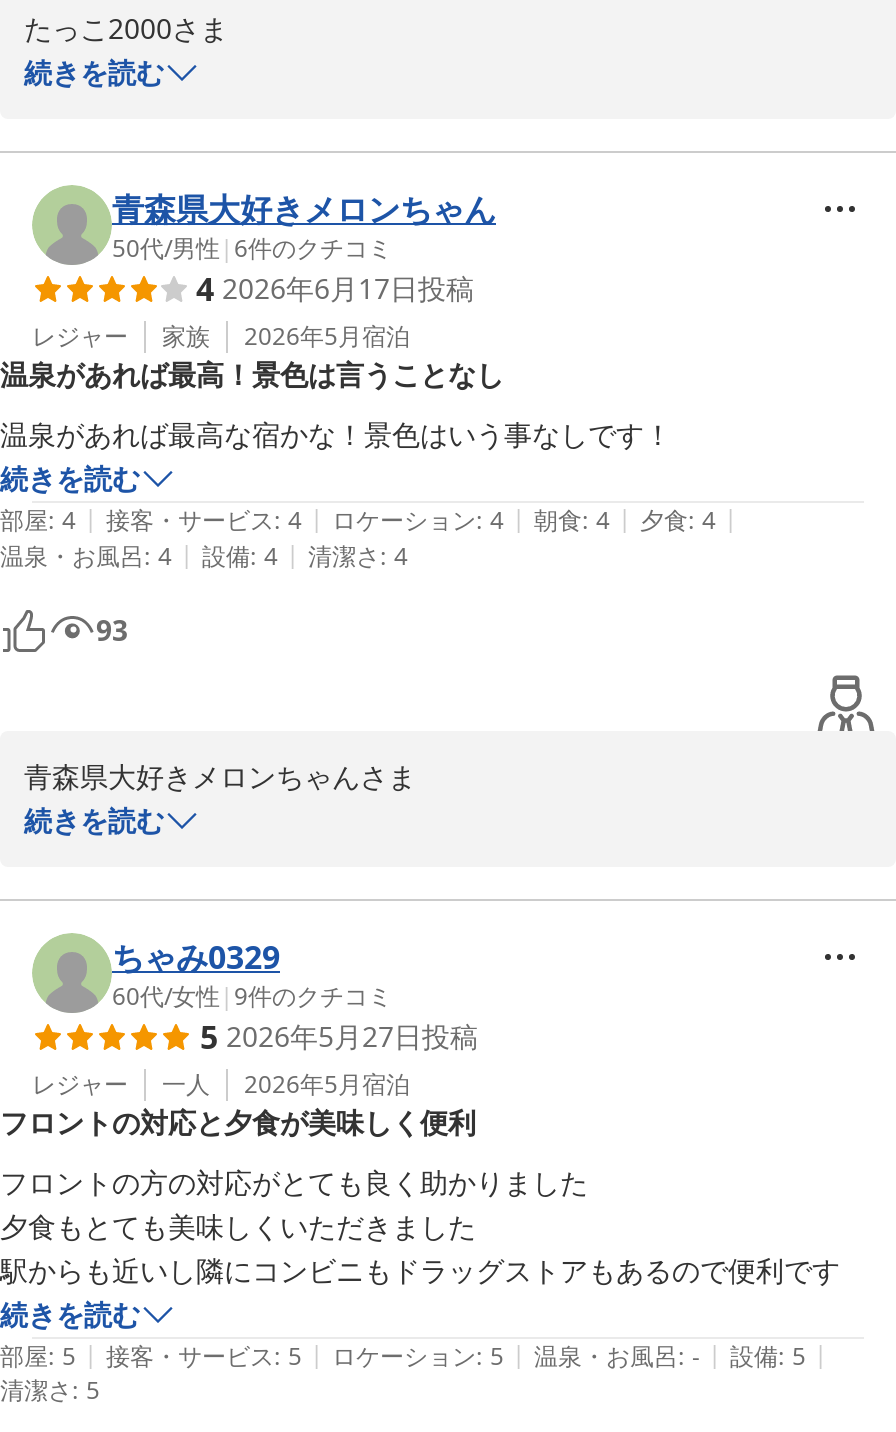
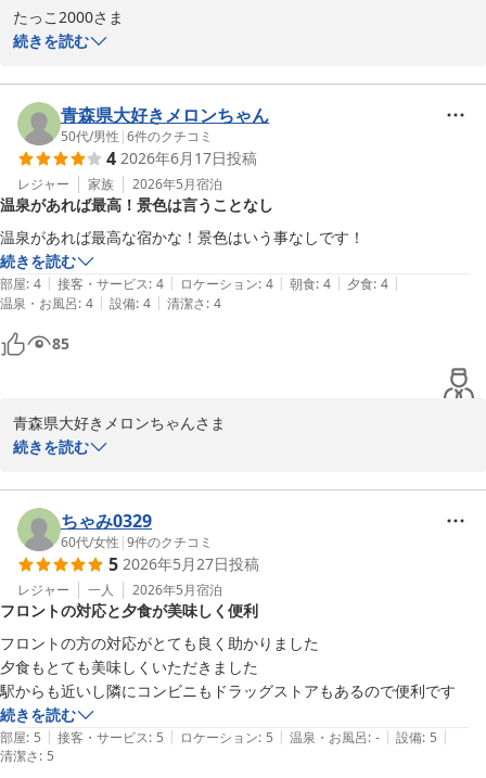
- 93
+ 85
